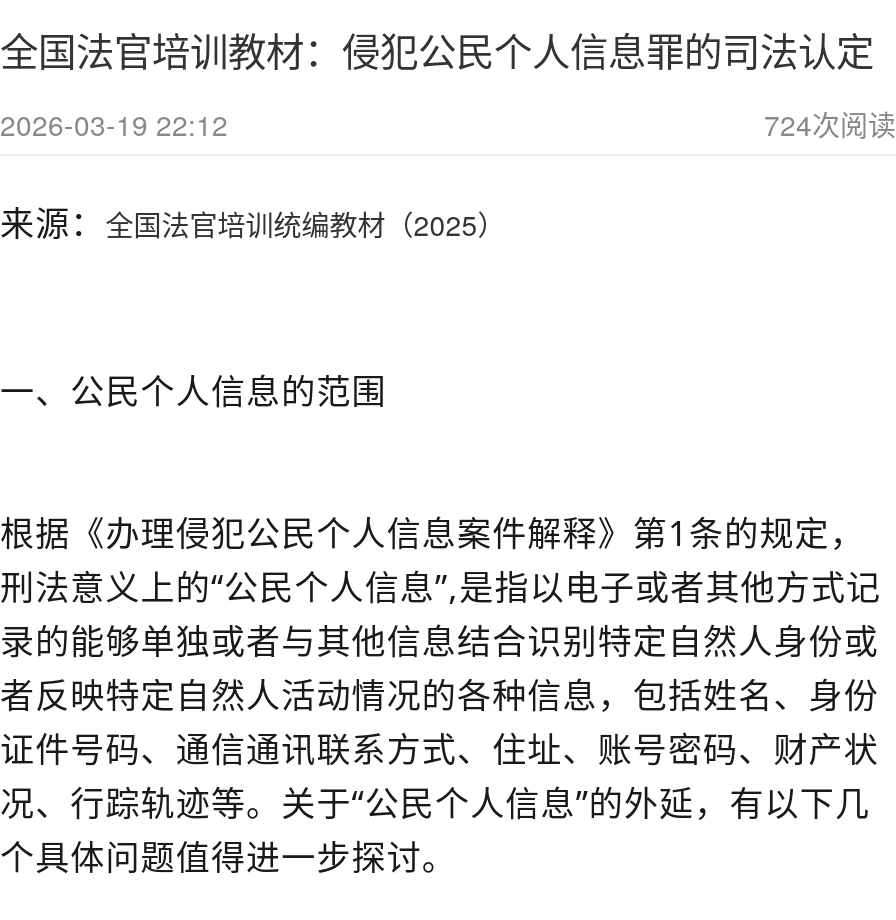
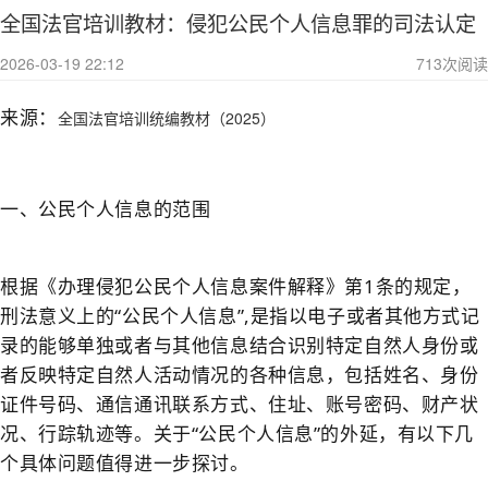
- 724次阅读
+ 713次阅读
